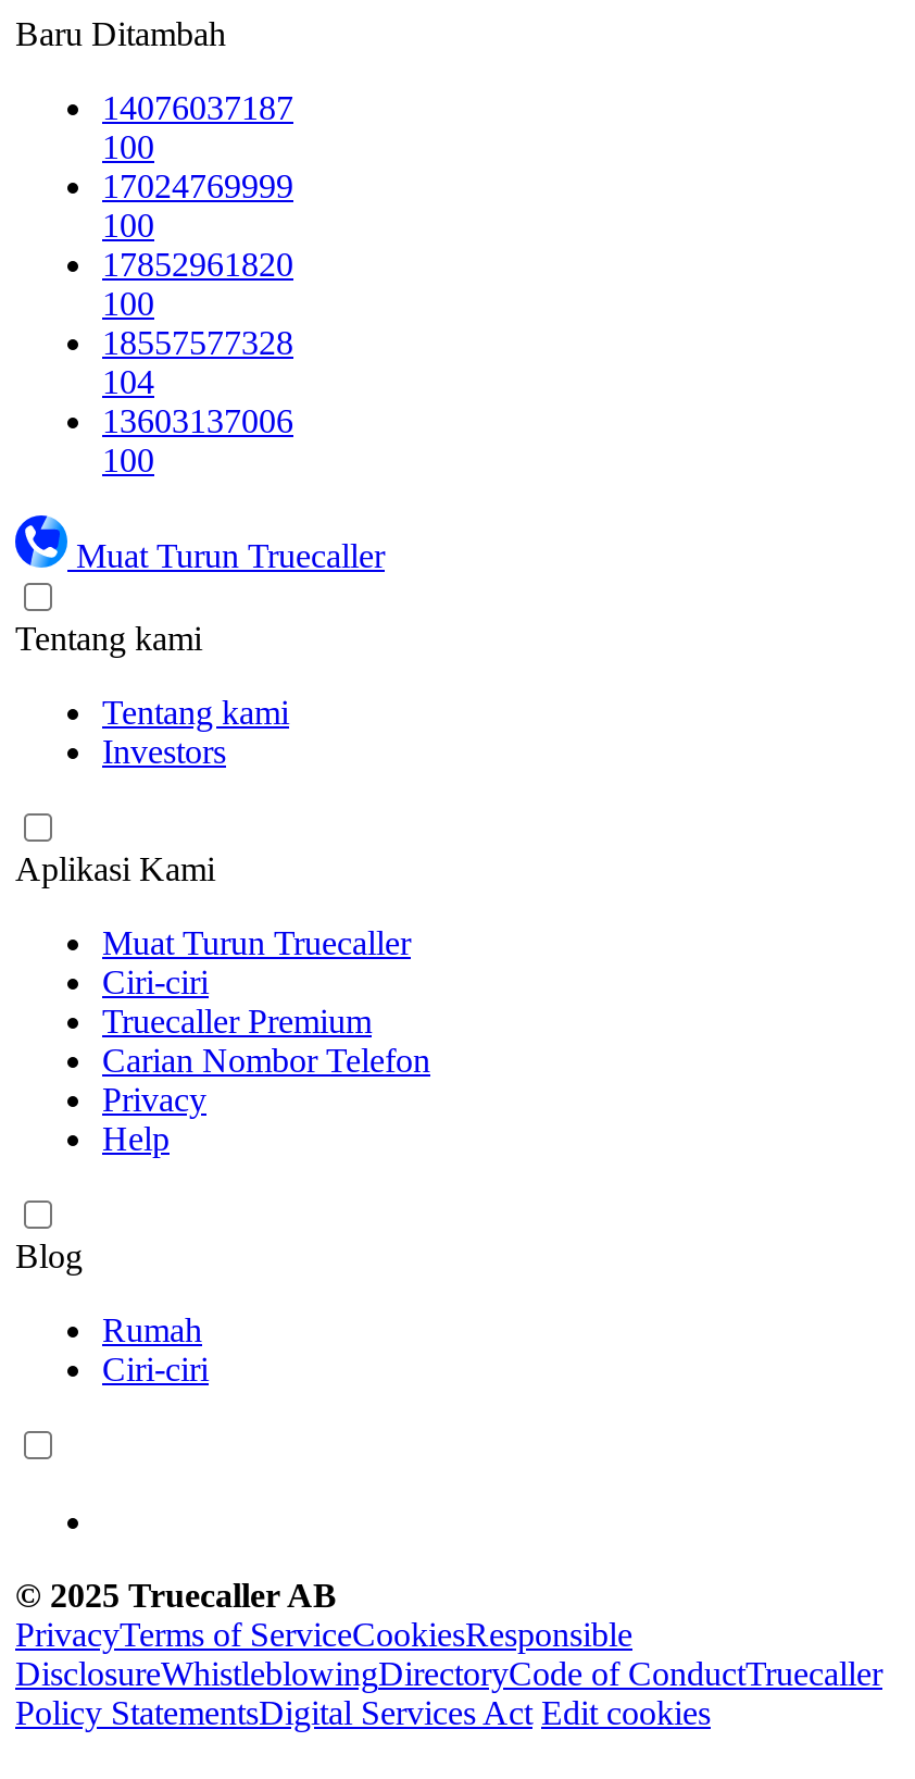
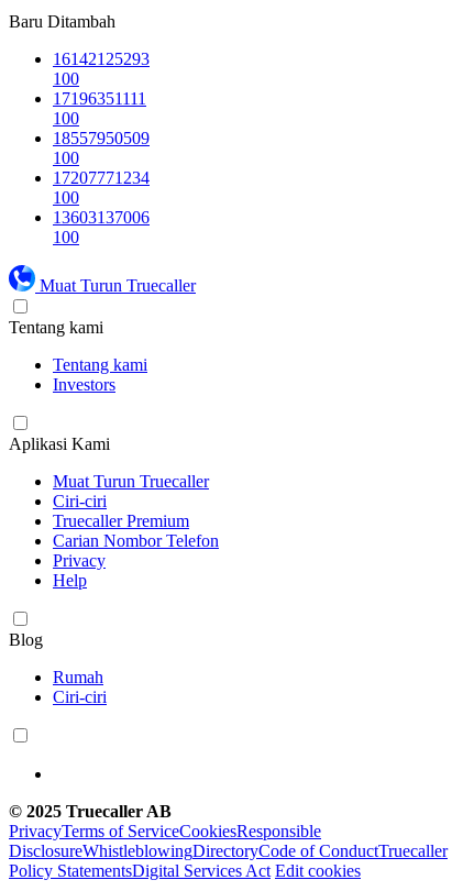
- 14076037187
+ 16142125293

- 17024769999
+ 17196351111

- 17852961820
+ 18557950509

- 18557577328
+ 17207771234

- 104
+ 100
